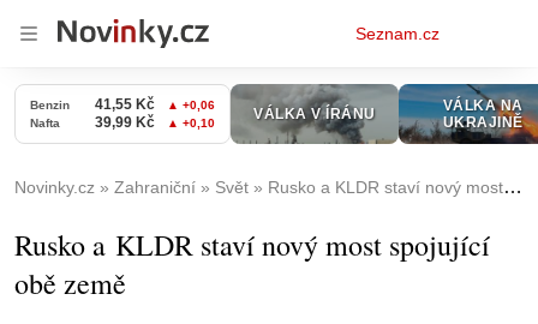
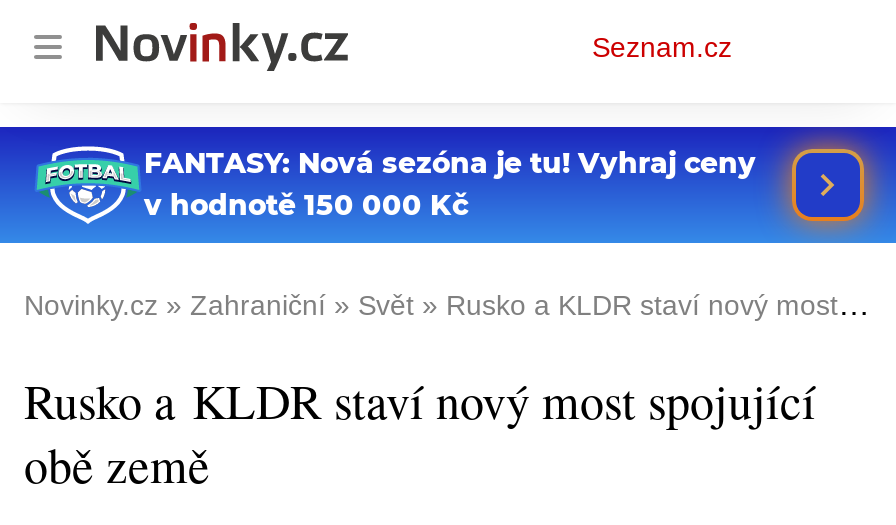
- [image]
+ [image]
